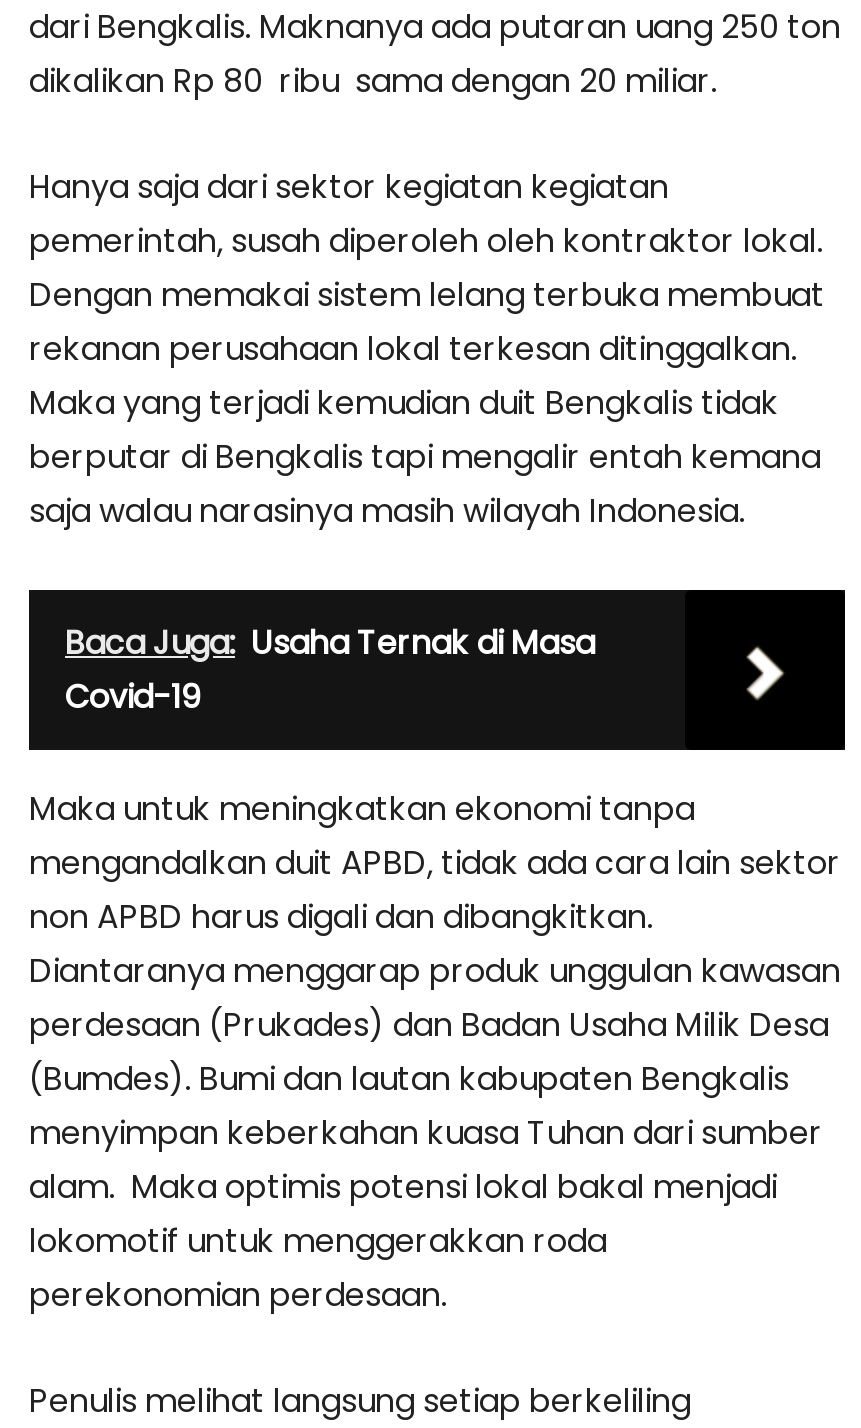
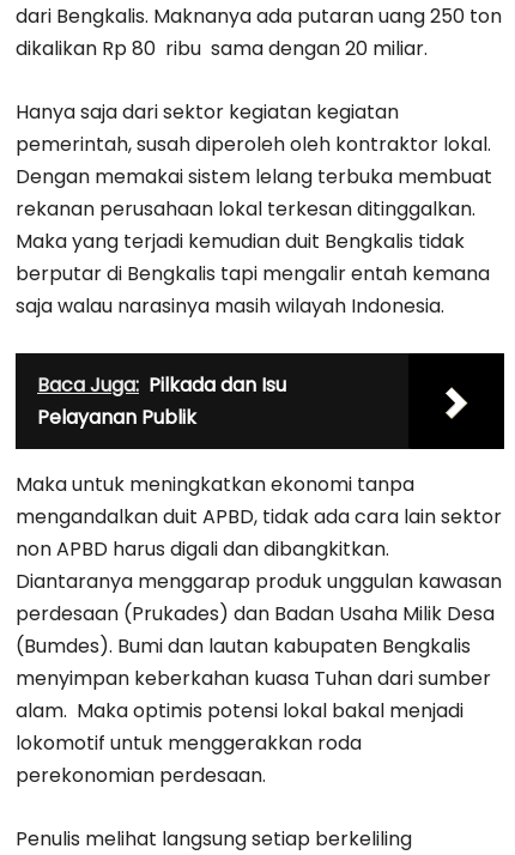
- Baca Juga: Usaha Ternak di Masa
- Covid-19
+ Baca Juga: Pilkada dan Isu
+ Pelayanan Publik
